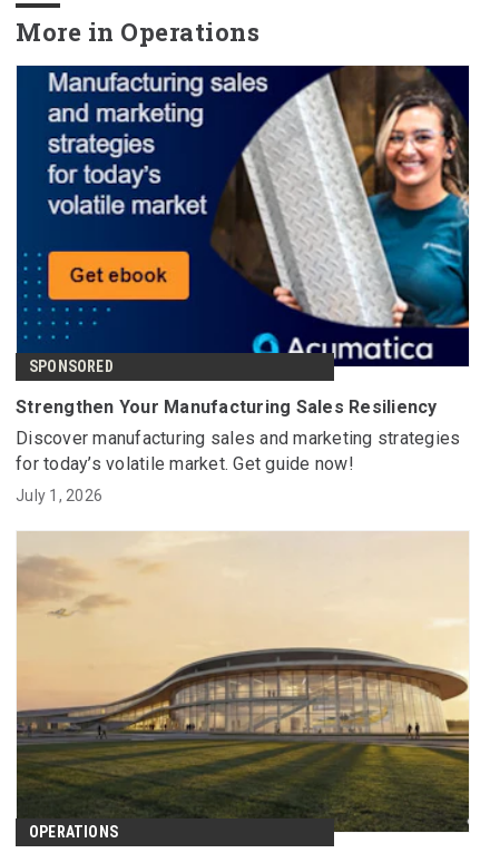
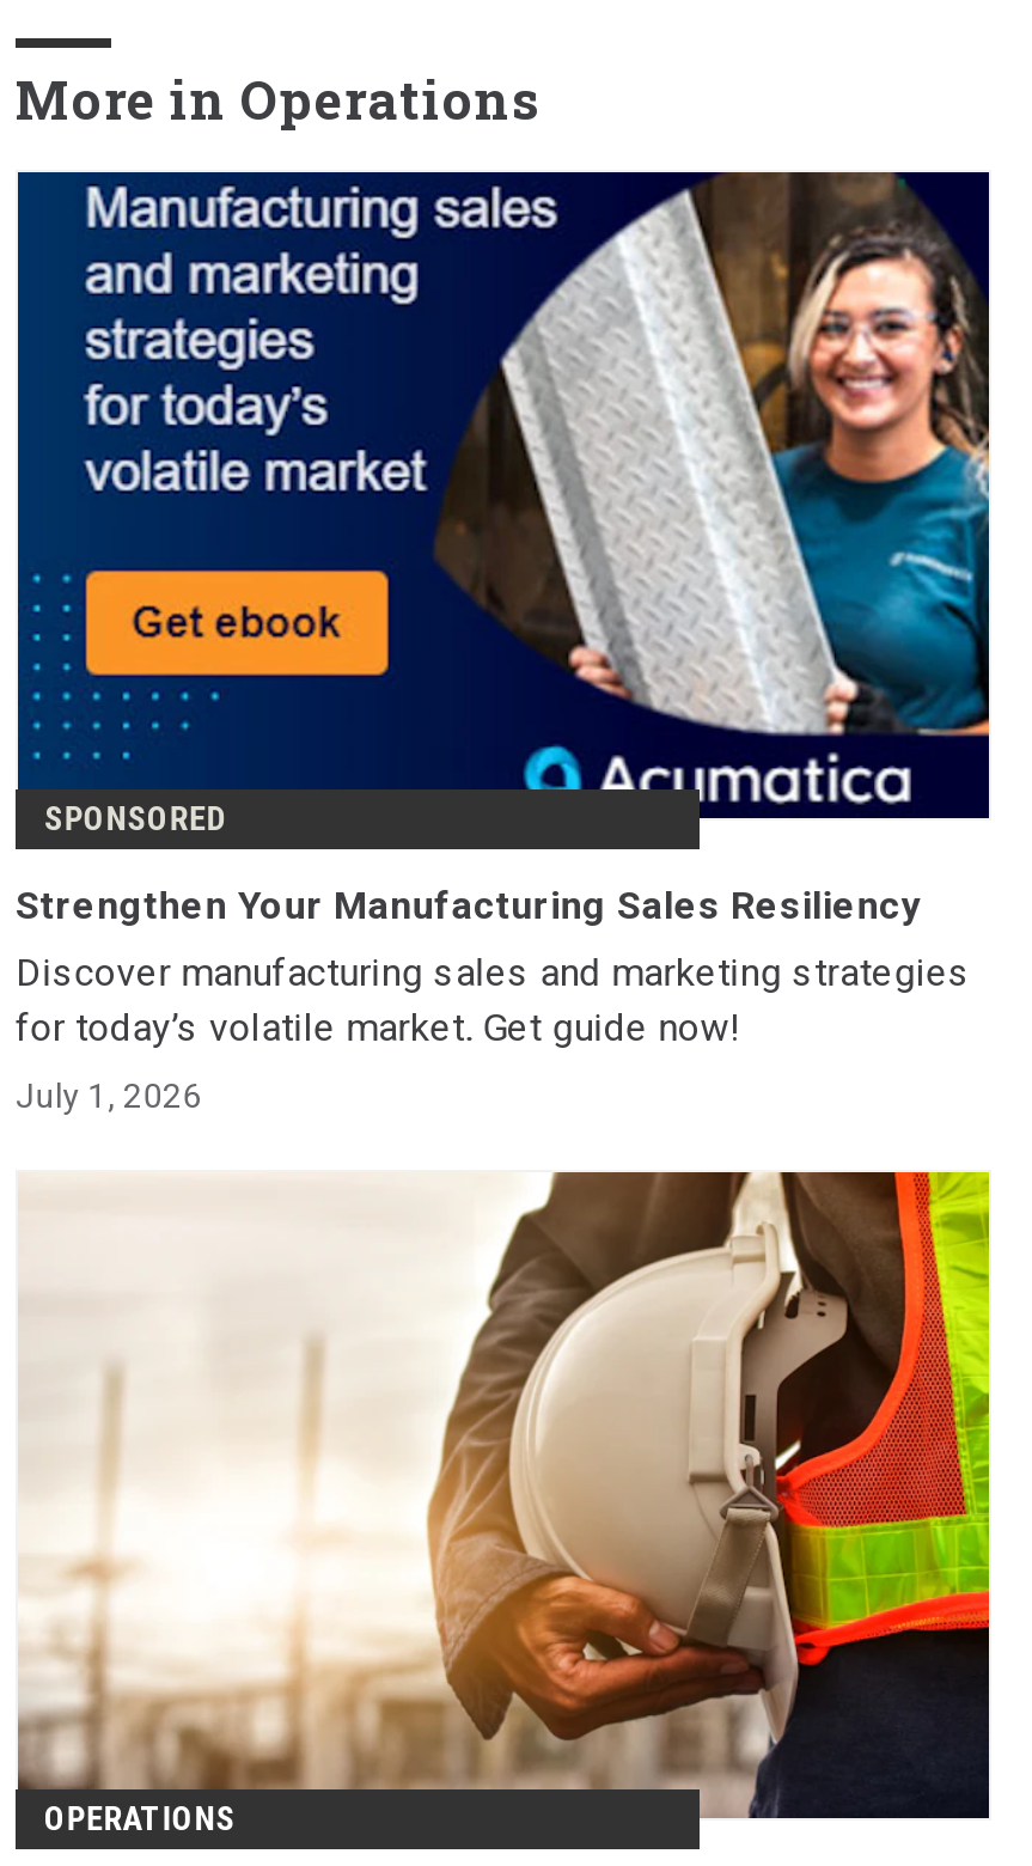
- [image]
+ [image]
